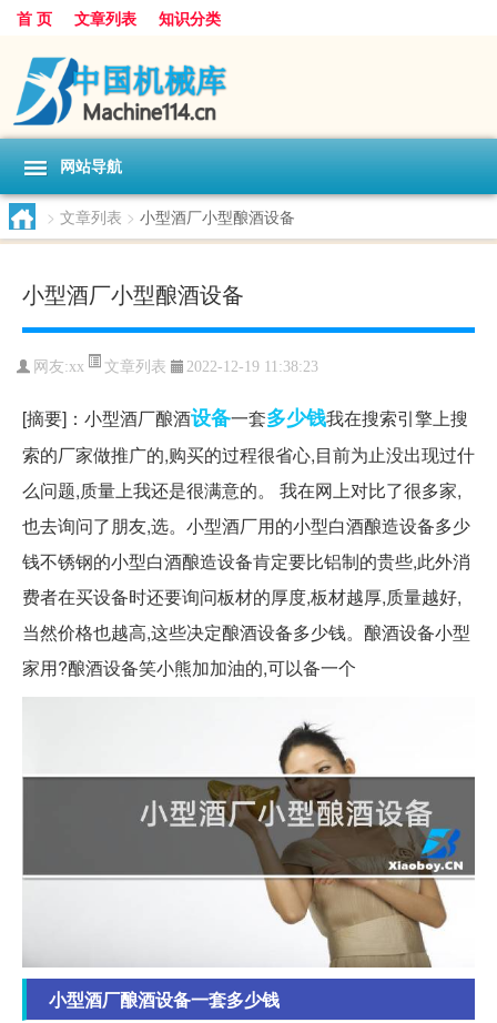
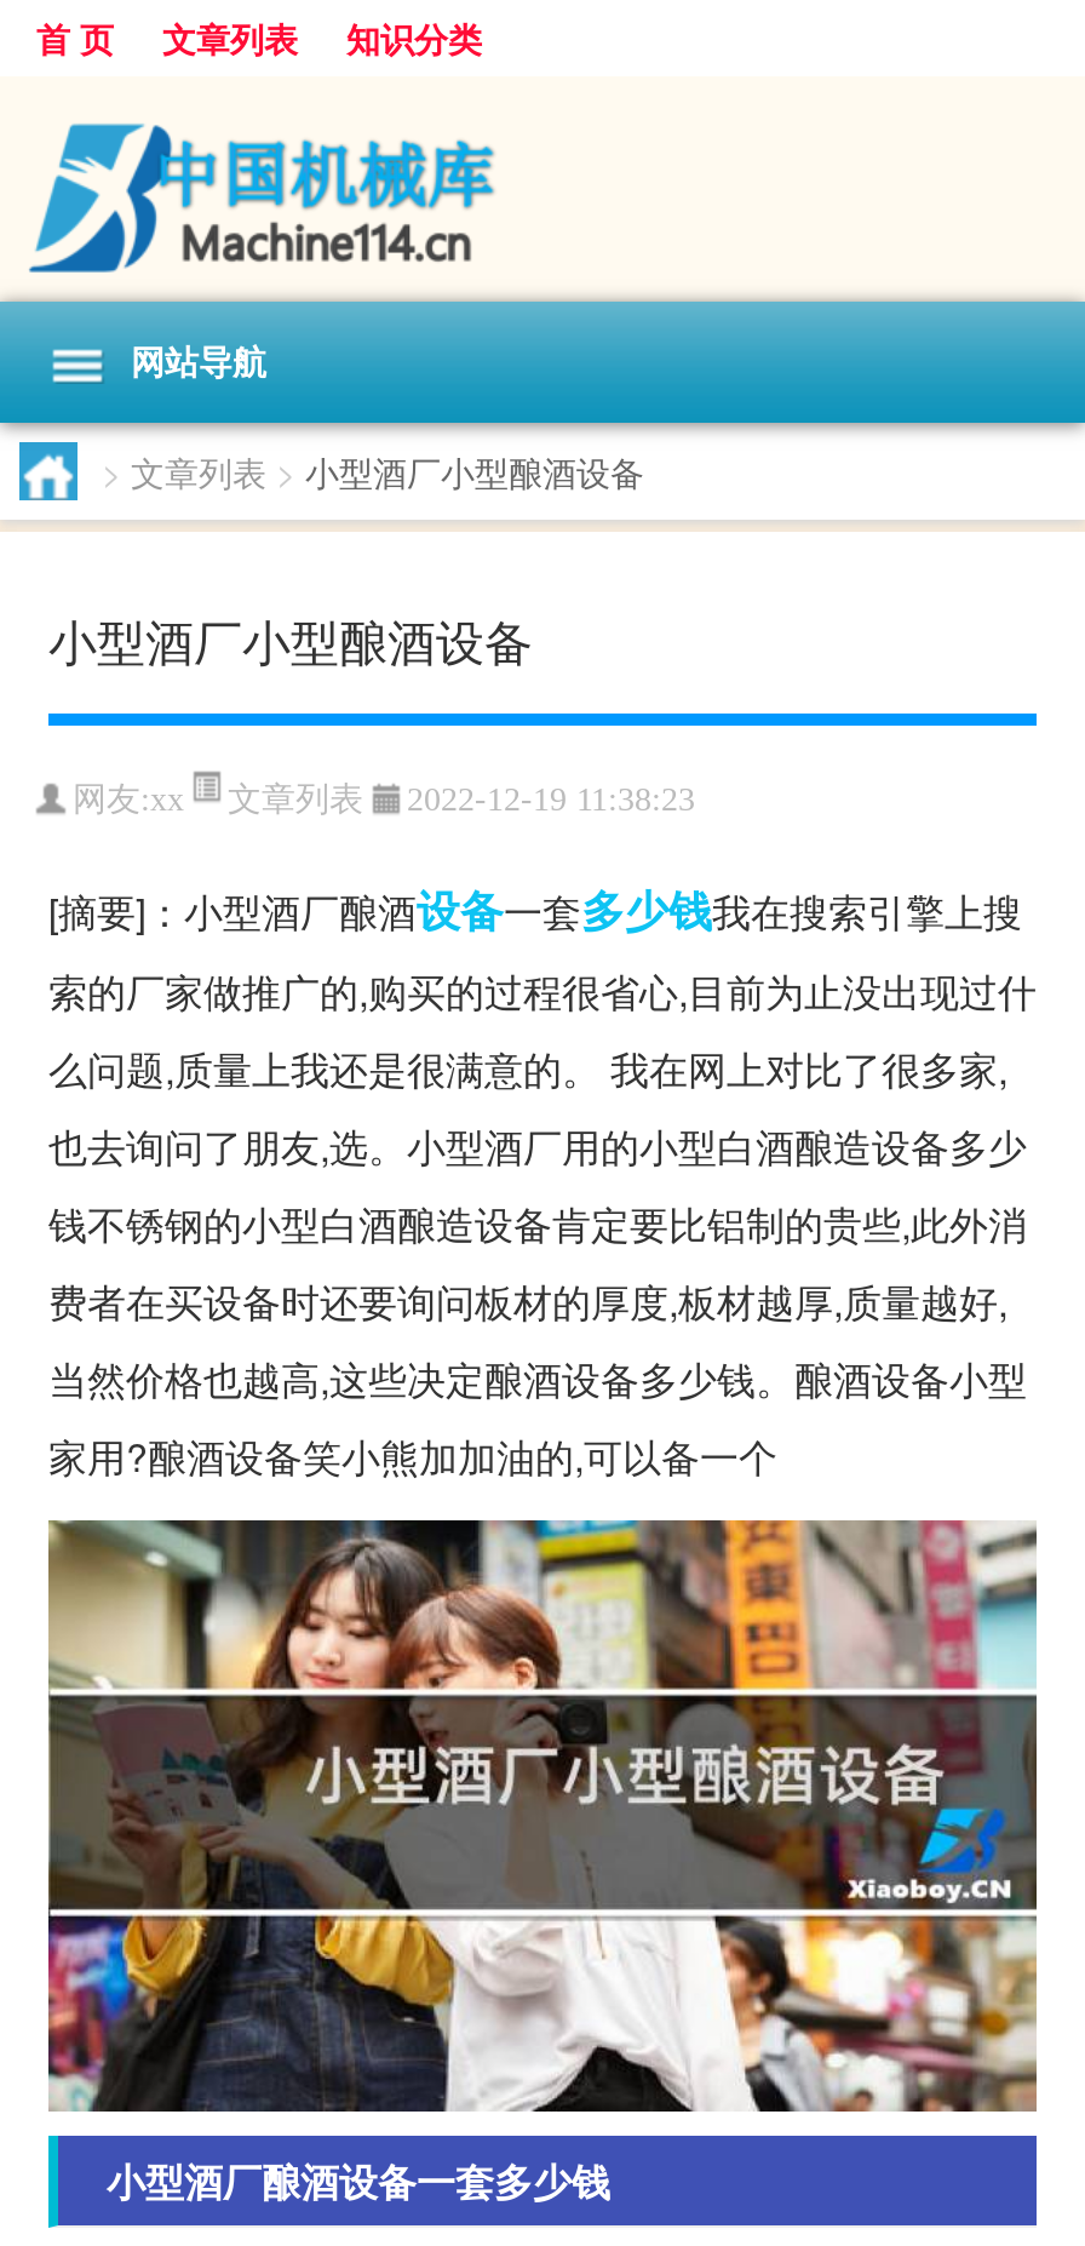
- [image]
+ [image]
